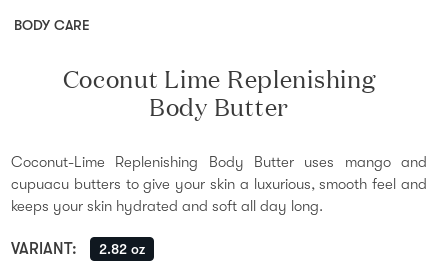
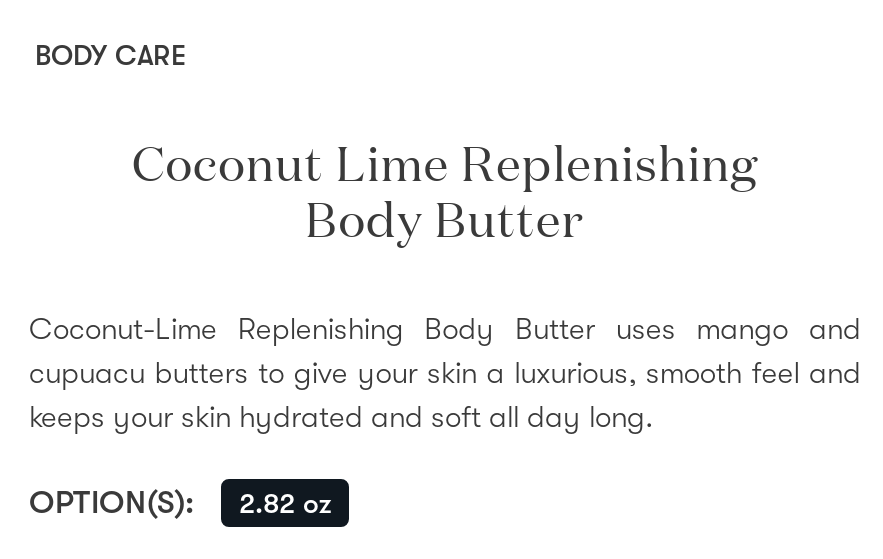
- VARIANT:
+ OPTION(S):
